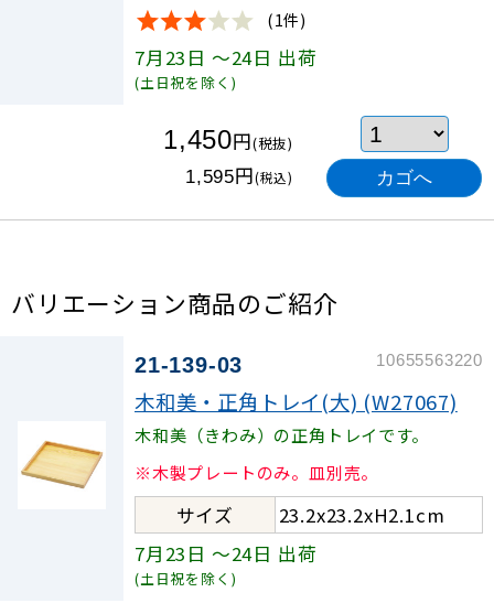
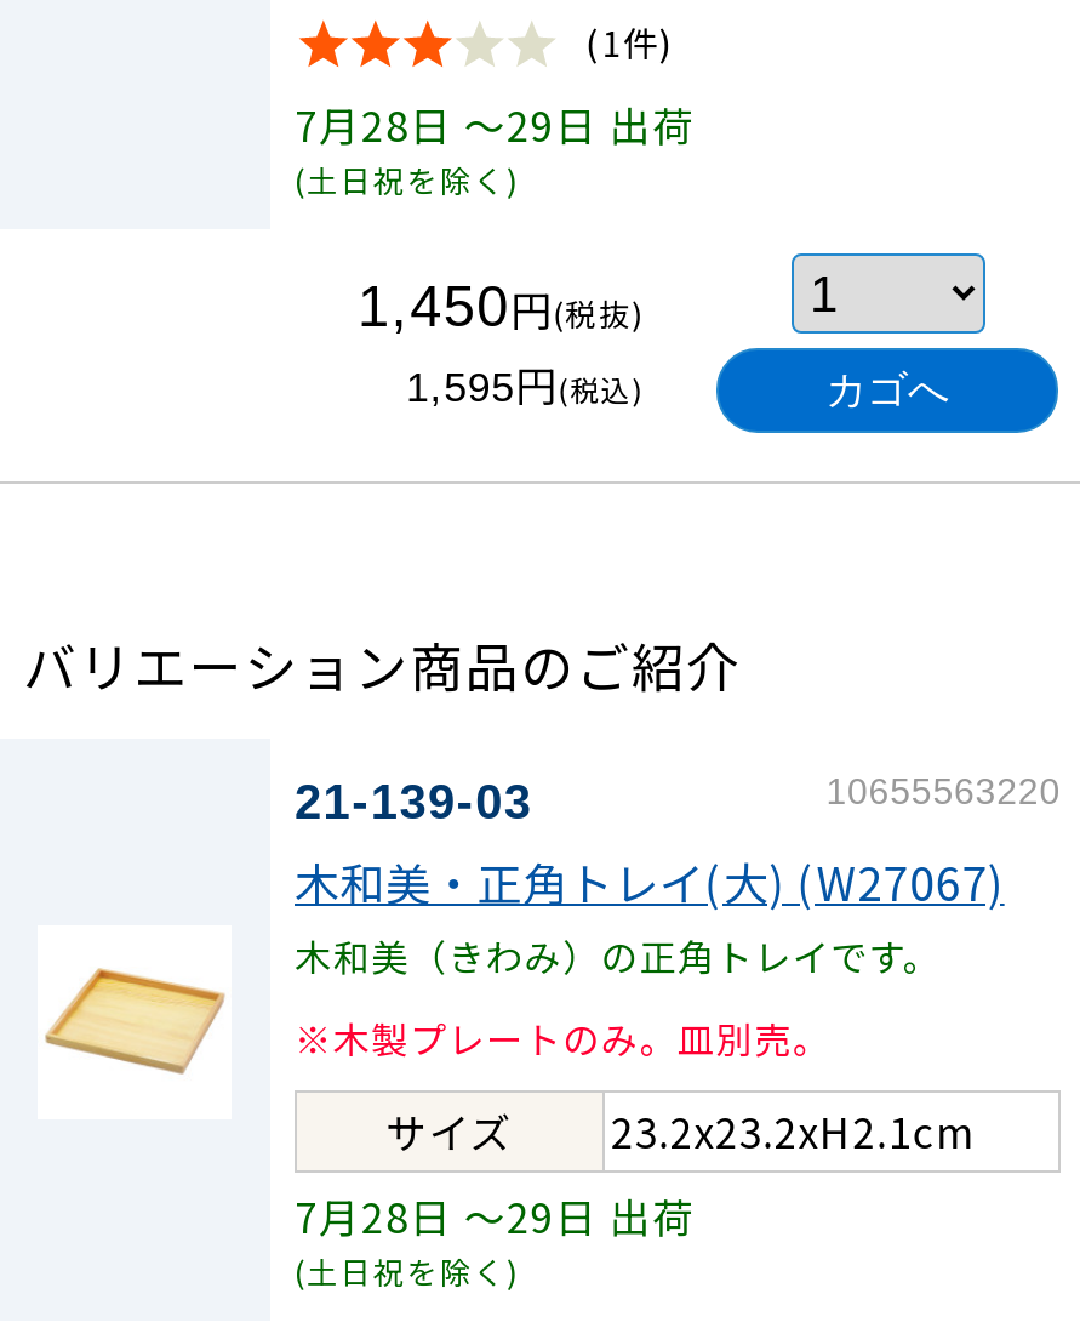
- 7月23日～24日出荷
+ 7月28日～29日出荷

- 7月23日～24日出荷
+ 7月28日～29日出荷
